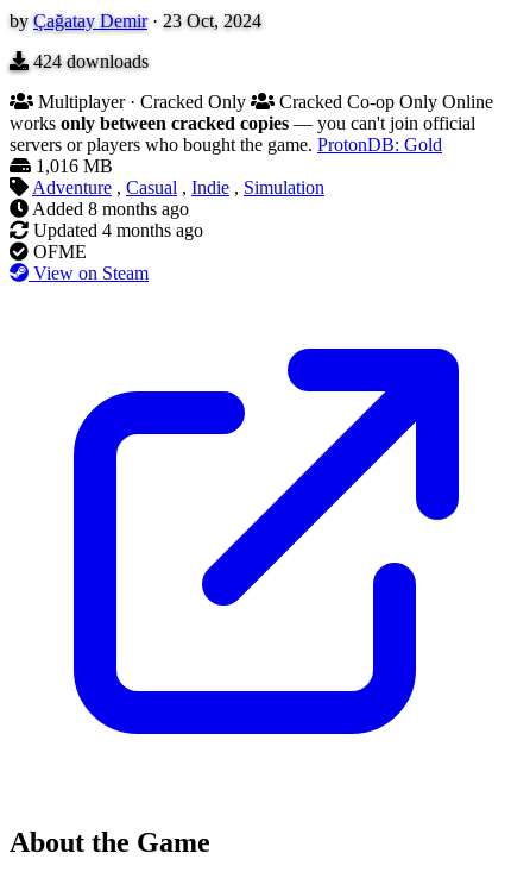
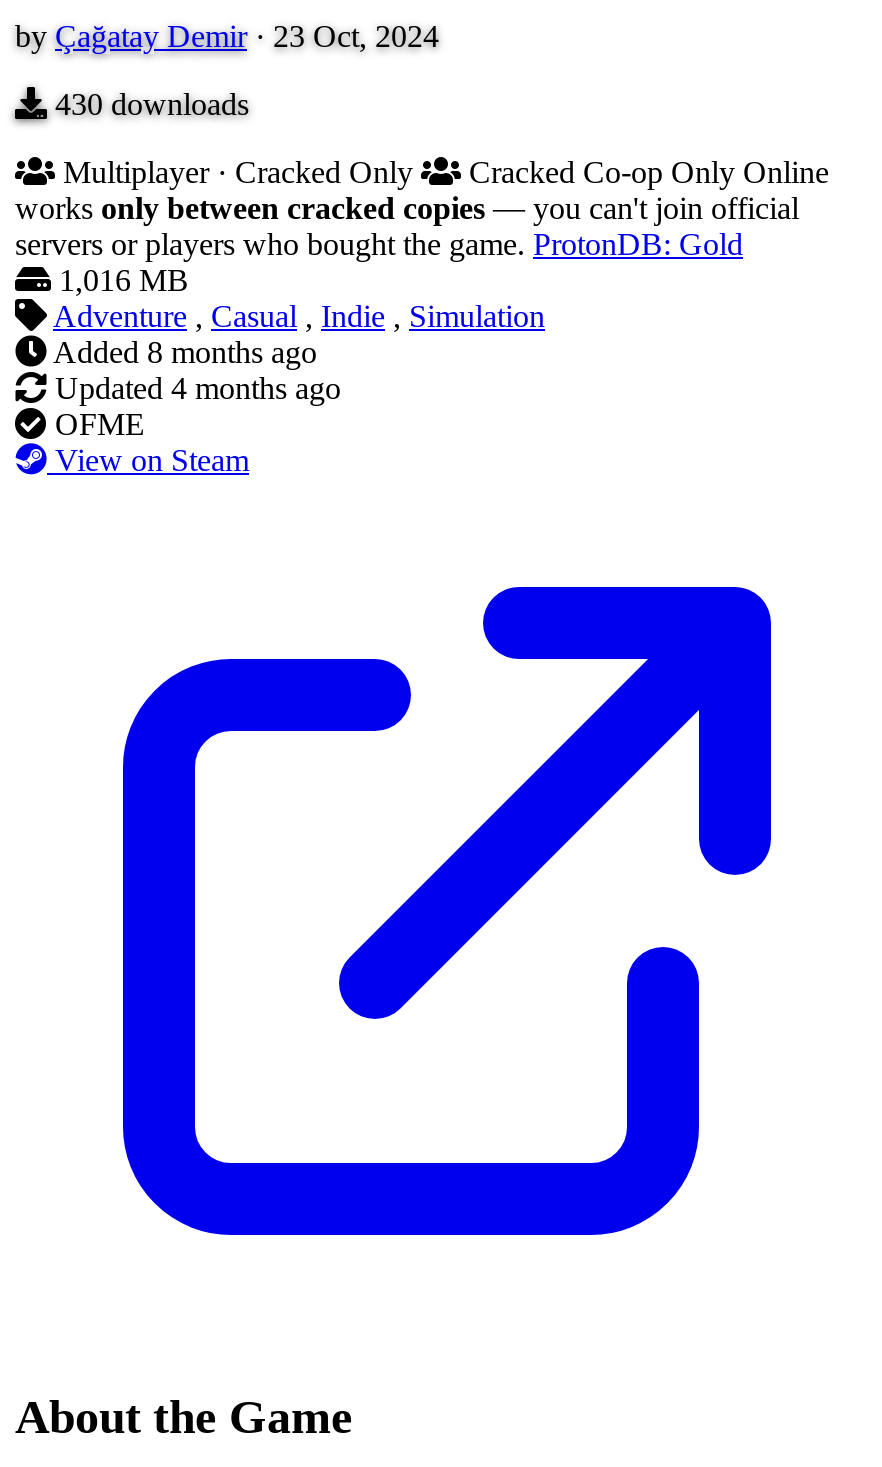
- 424 downloads
+ 430 downloads
